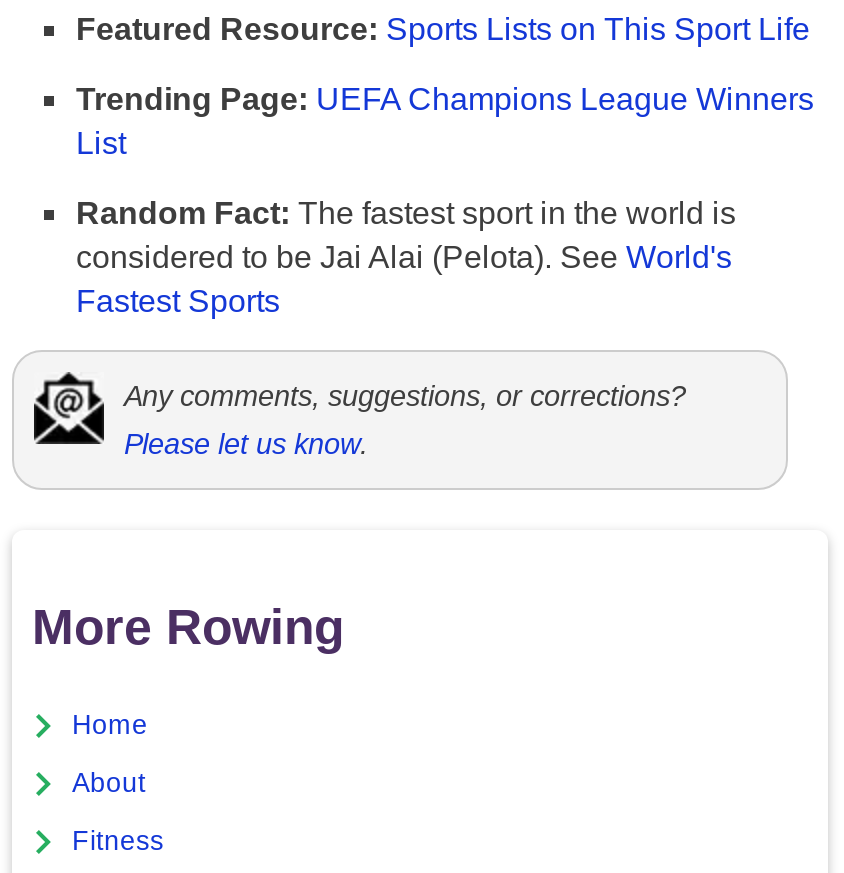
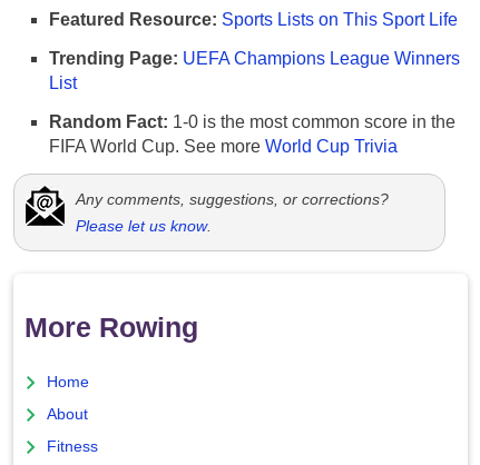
- Random Fact: The fastest sport in the world is
- considered to be Jai Alai (Pelota). See World's
- Fastest Sports
+ Random Fact: 1-0 is the most common score in the
+ FIFA World Cup. See more World Cup Trivia
